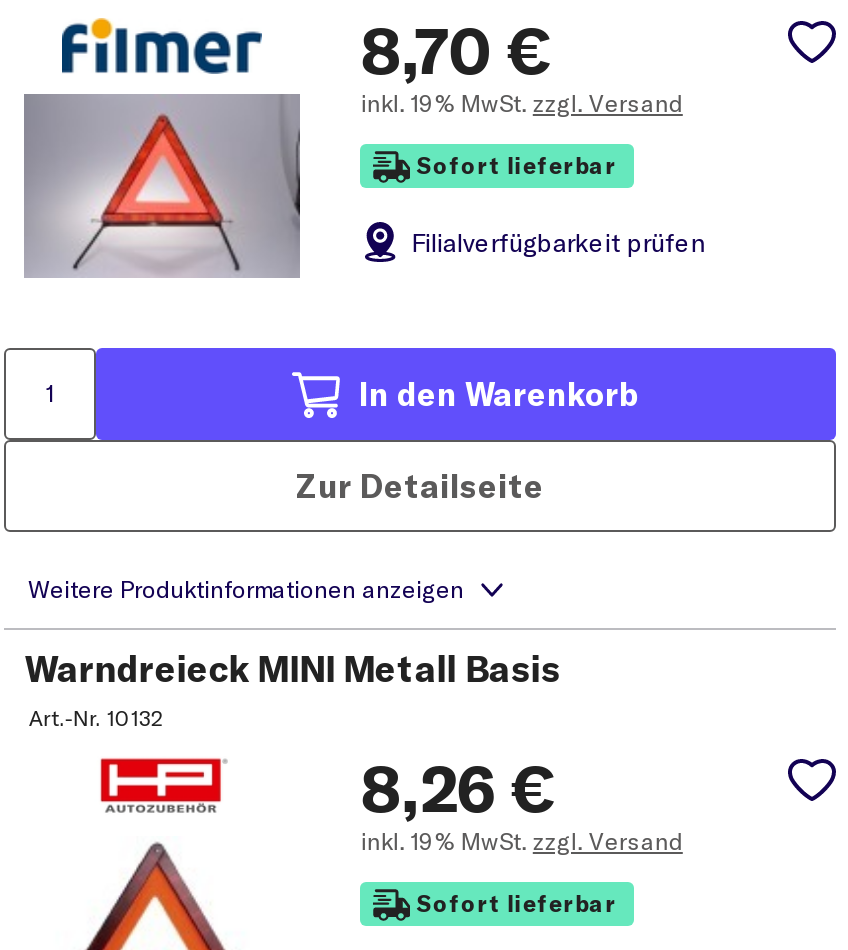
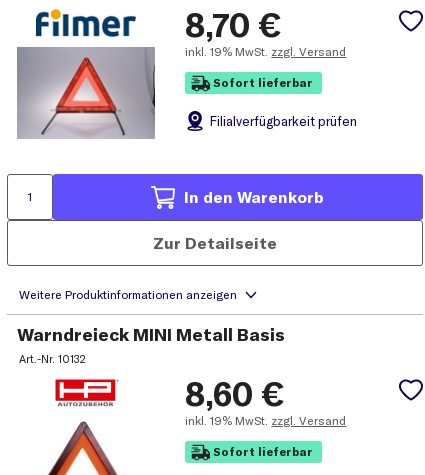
- 8,26 €
+ 8,60 €
